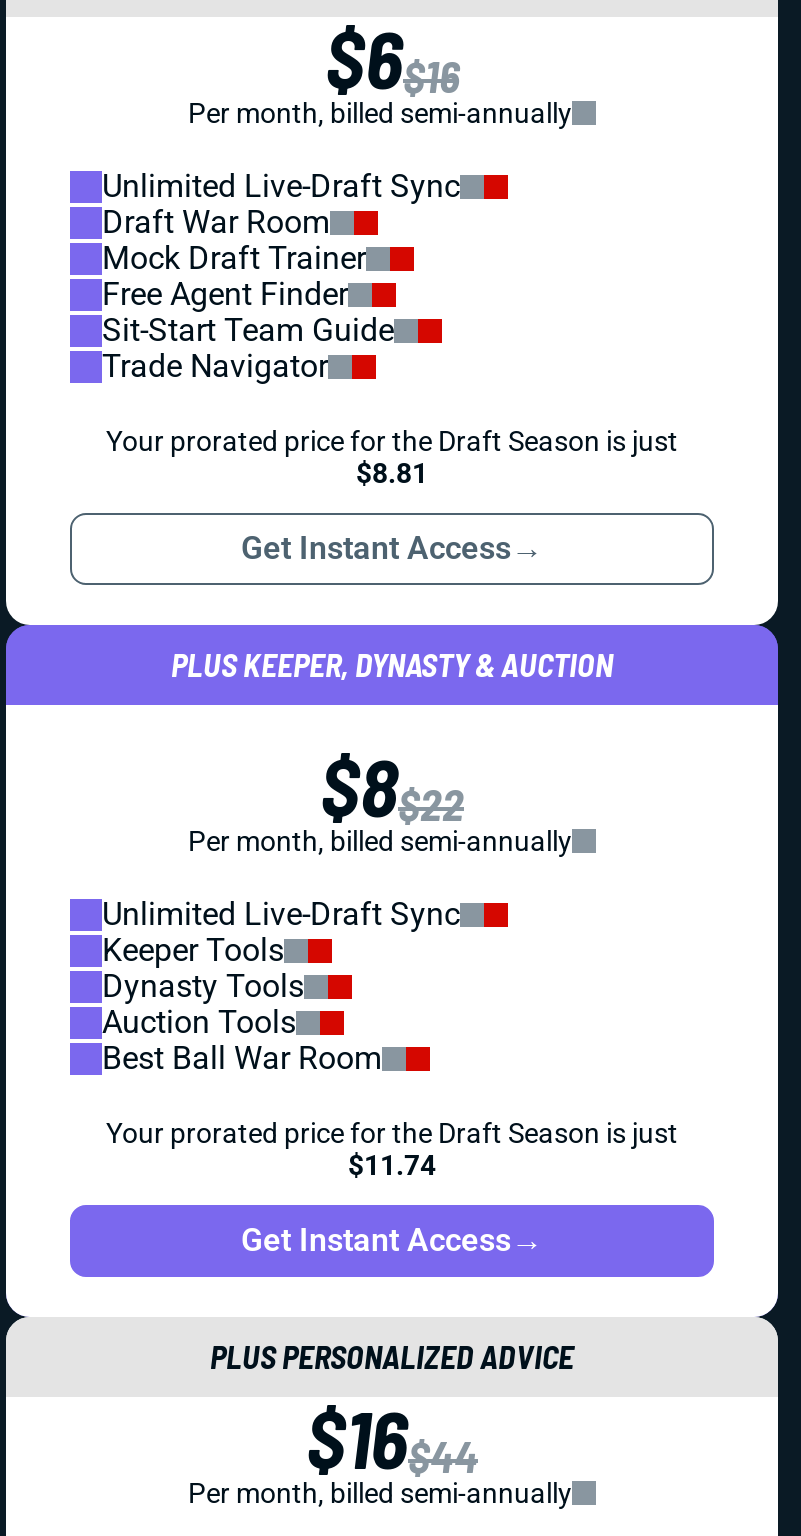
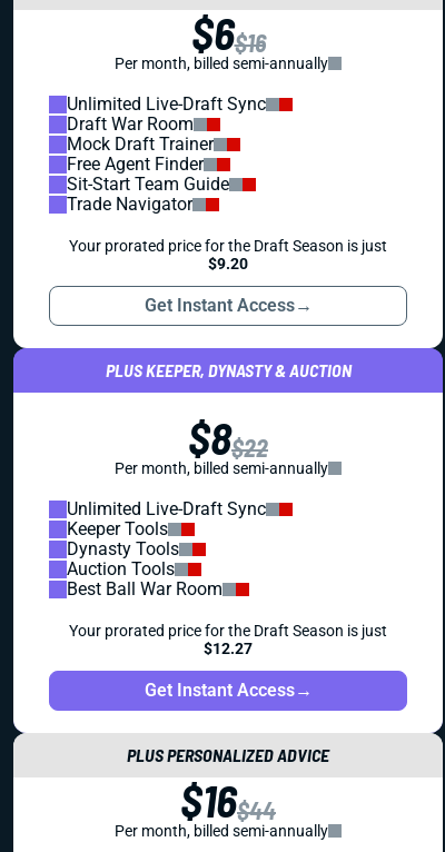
- $8.81
+ $9.20

- $11.74
+ $12.27
